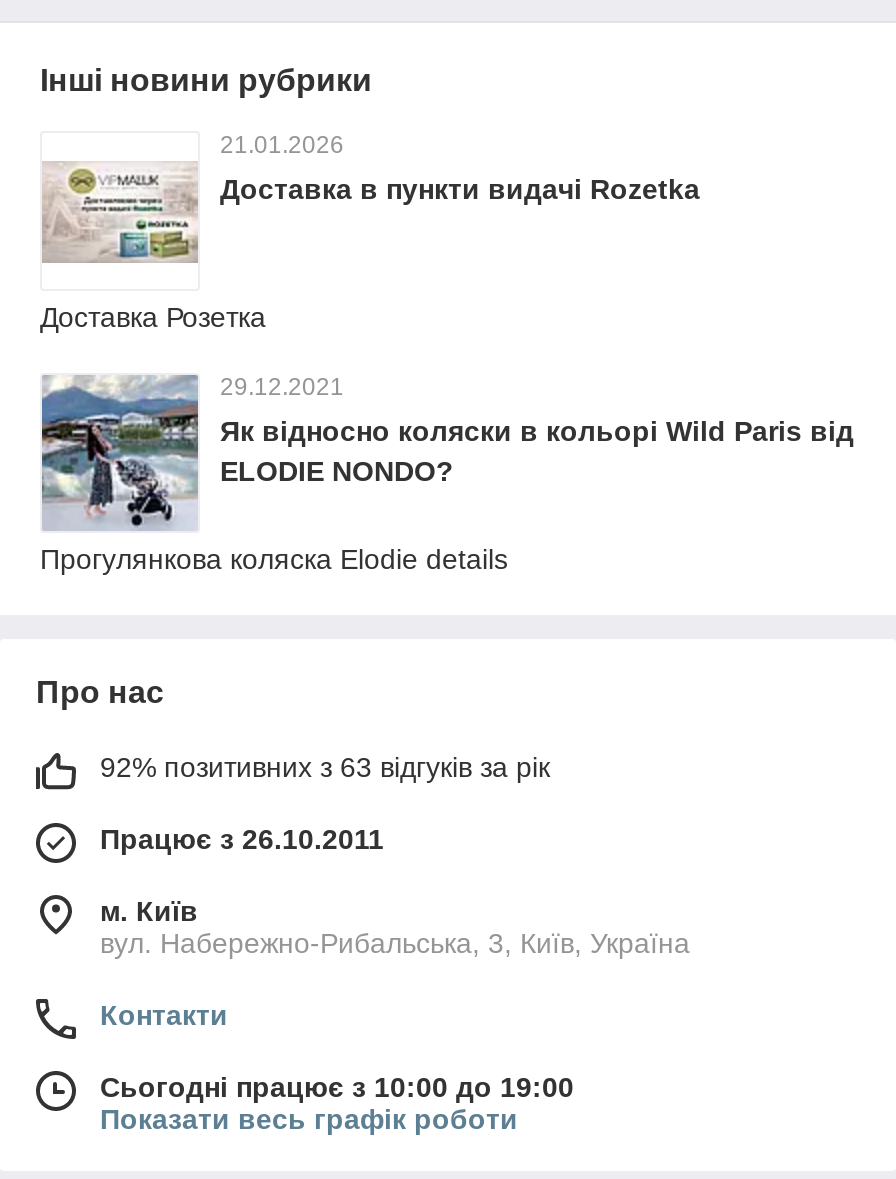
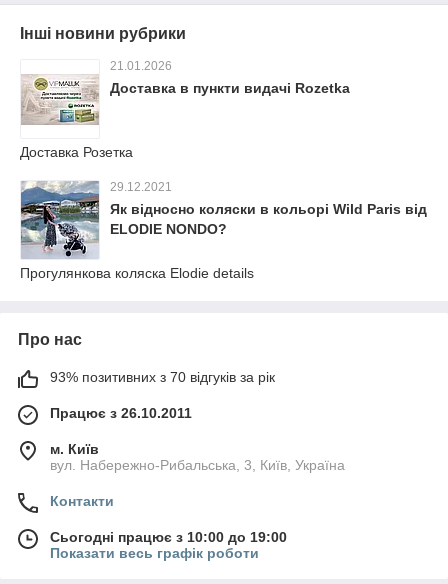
- 92% позитивних з 63 відгуків за рік
+ 93% позитивних з 70 відгуків за рік
